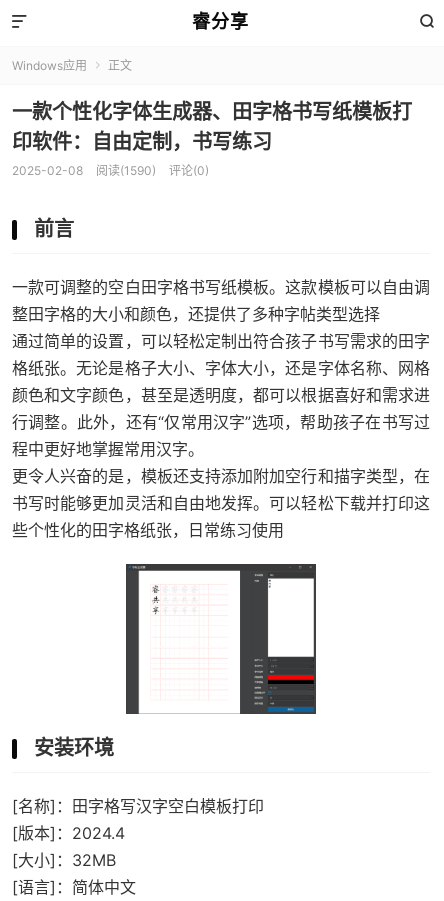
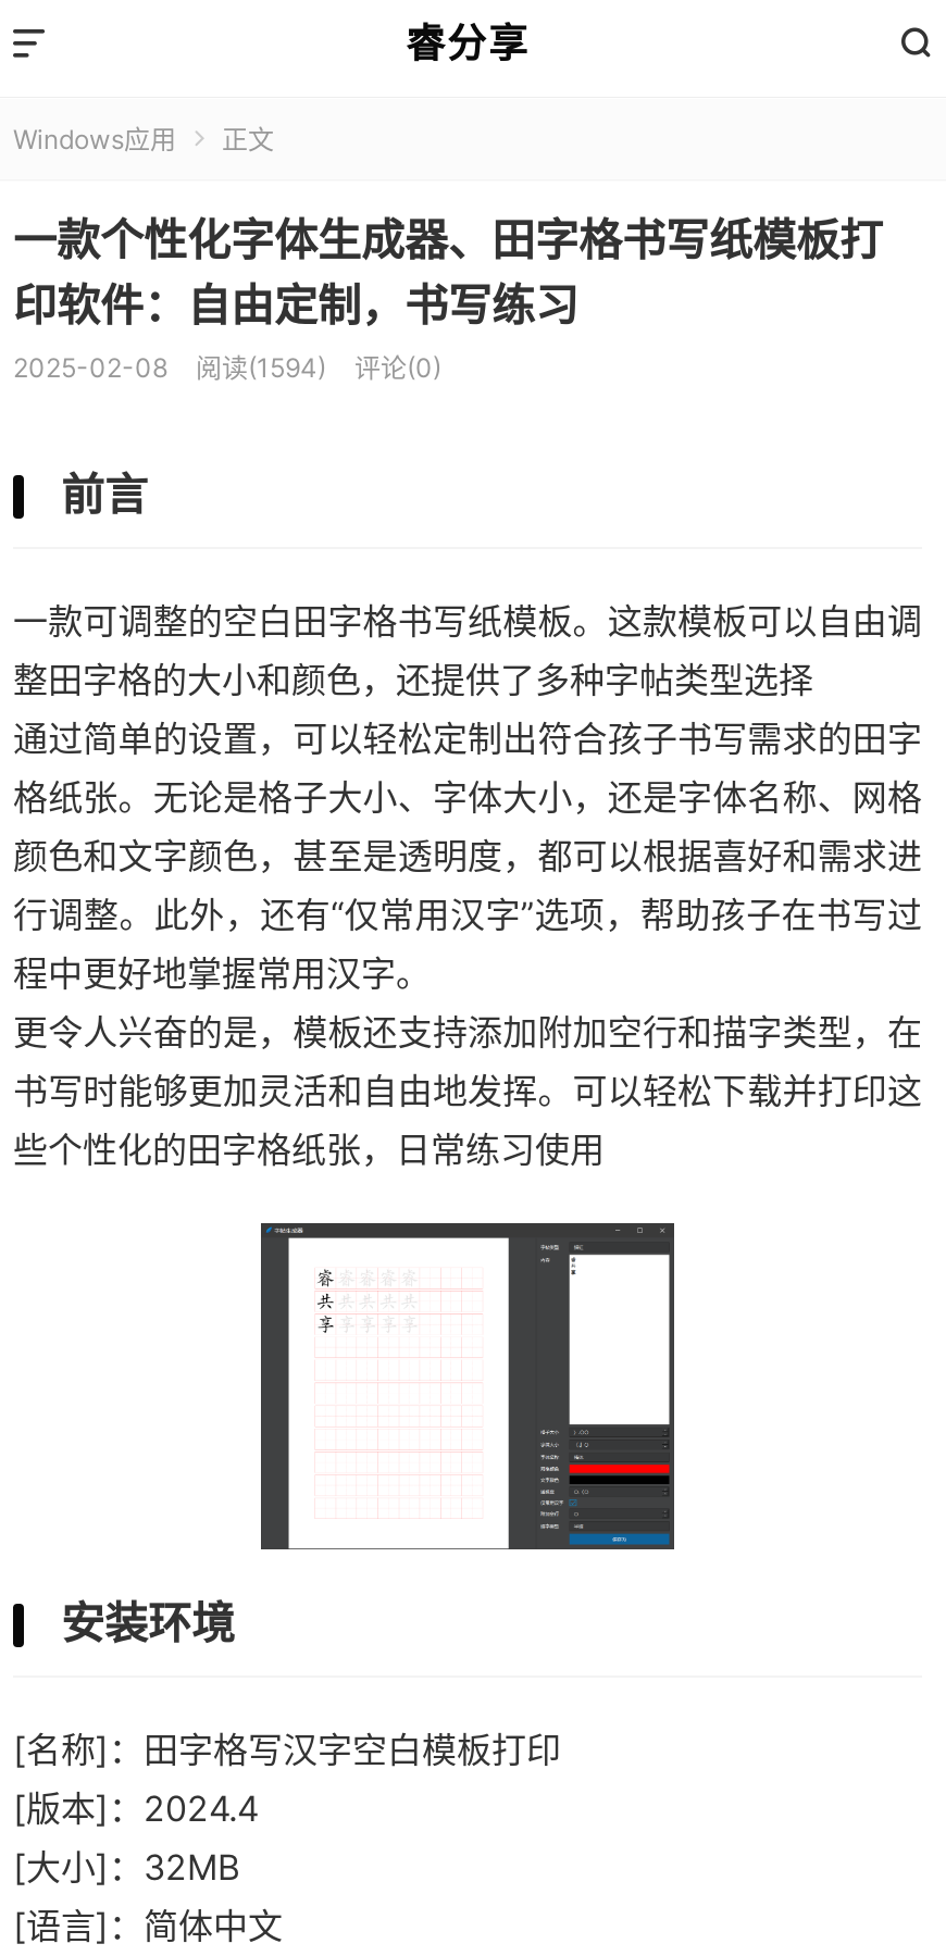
- 2025-02-08 阅读(1590) 评论(0)
+ 2025-02-08 阅读(1594) 评论(0)
